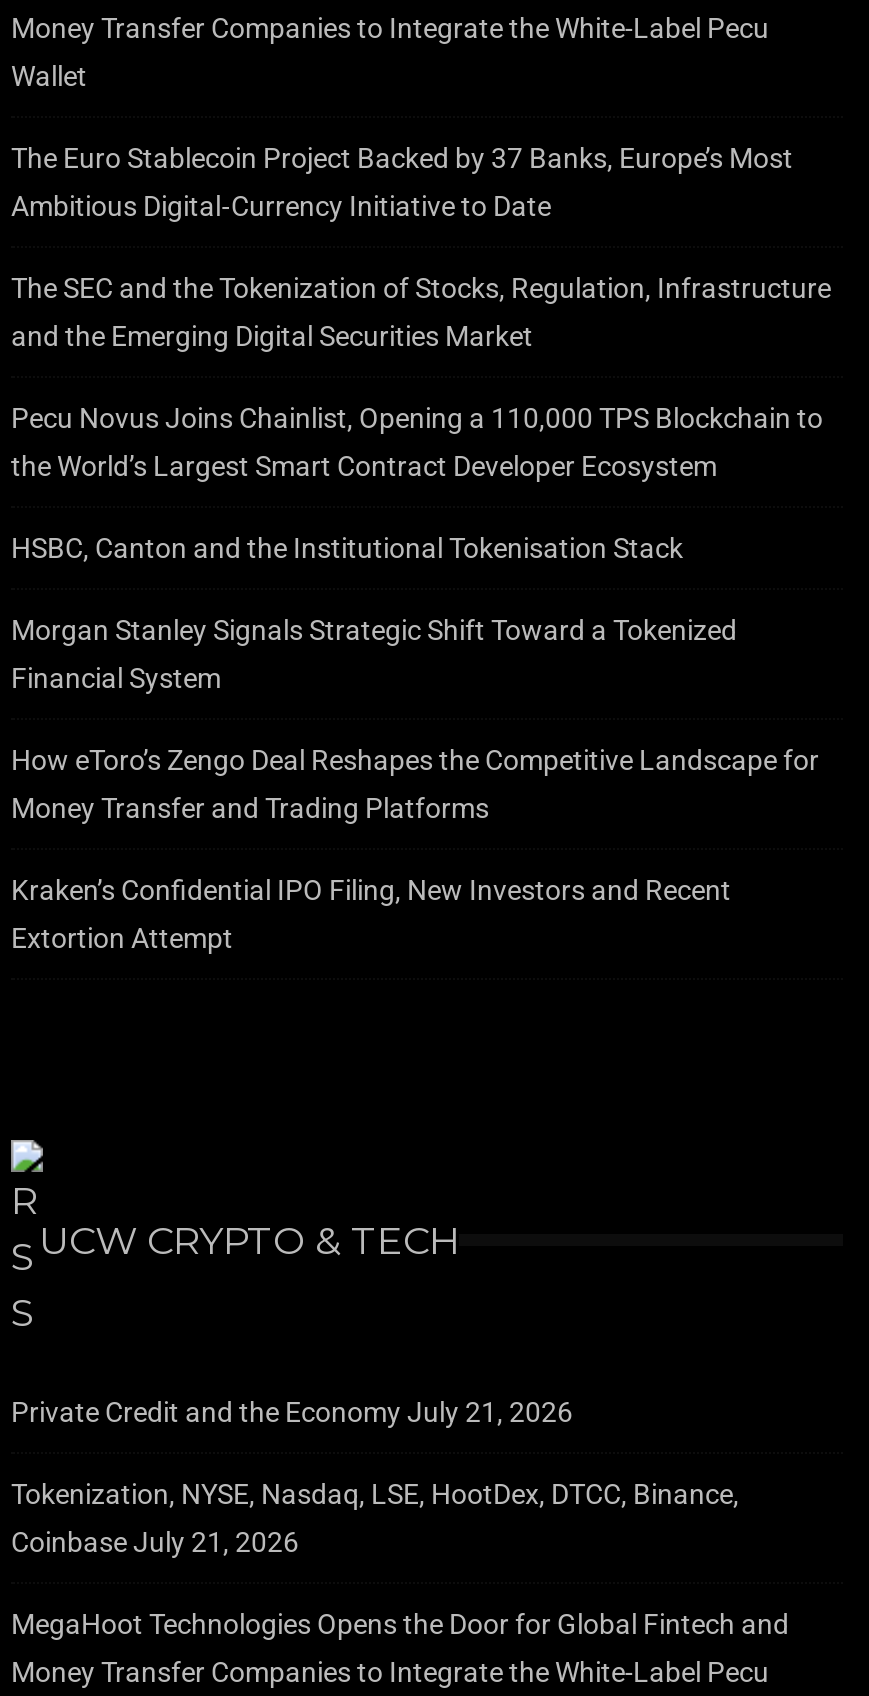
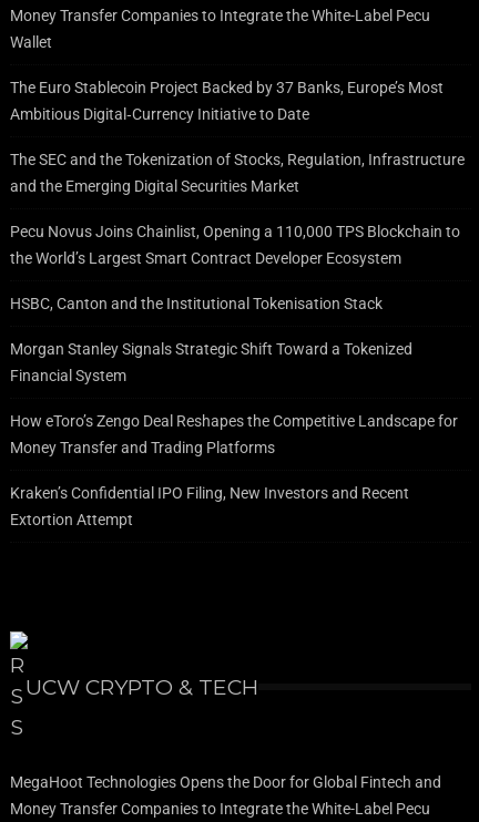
- Private Credit and the Economy July 21, 2026
- Tokenization, NYSE, Nasdaq, LSE, HootDex, DTCC, Binance,
- Coinbase July 21, 2026
